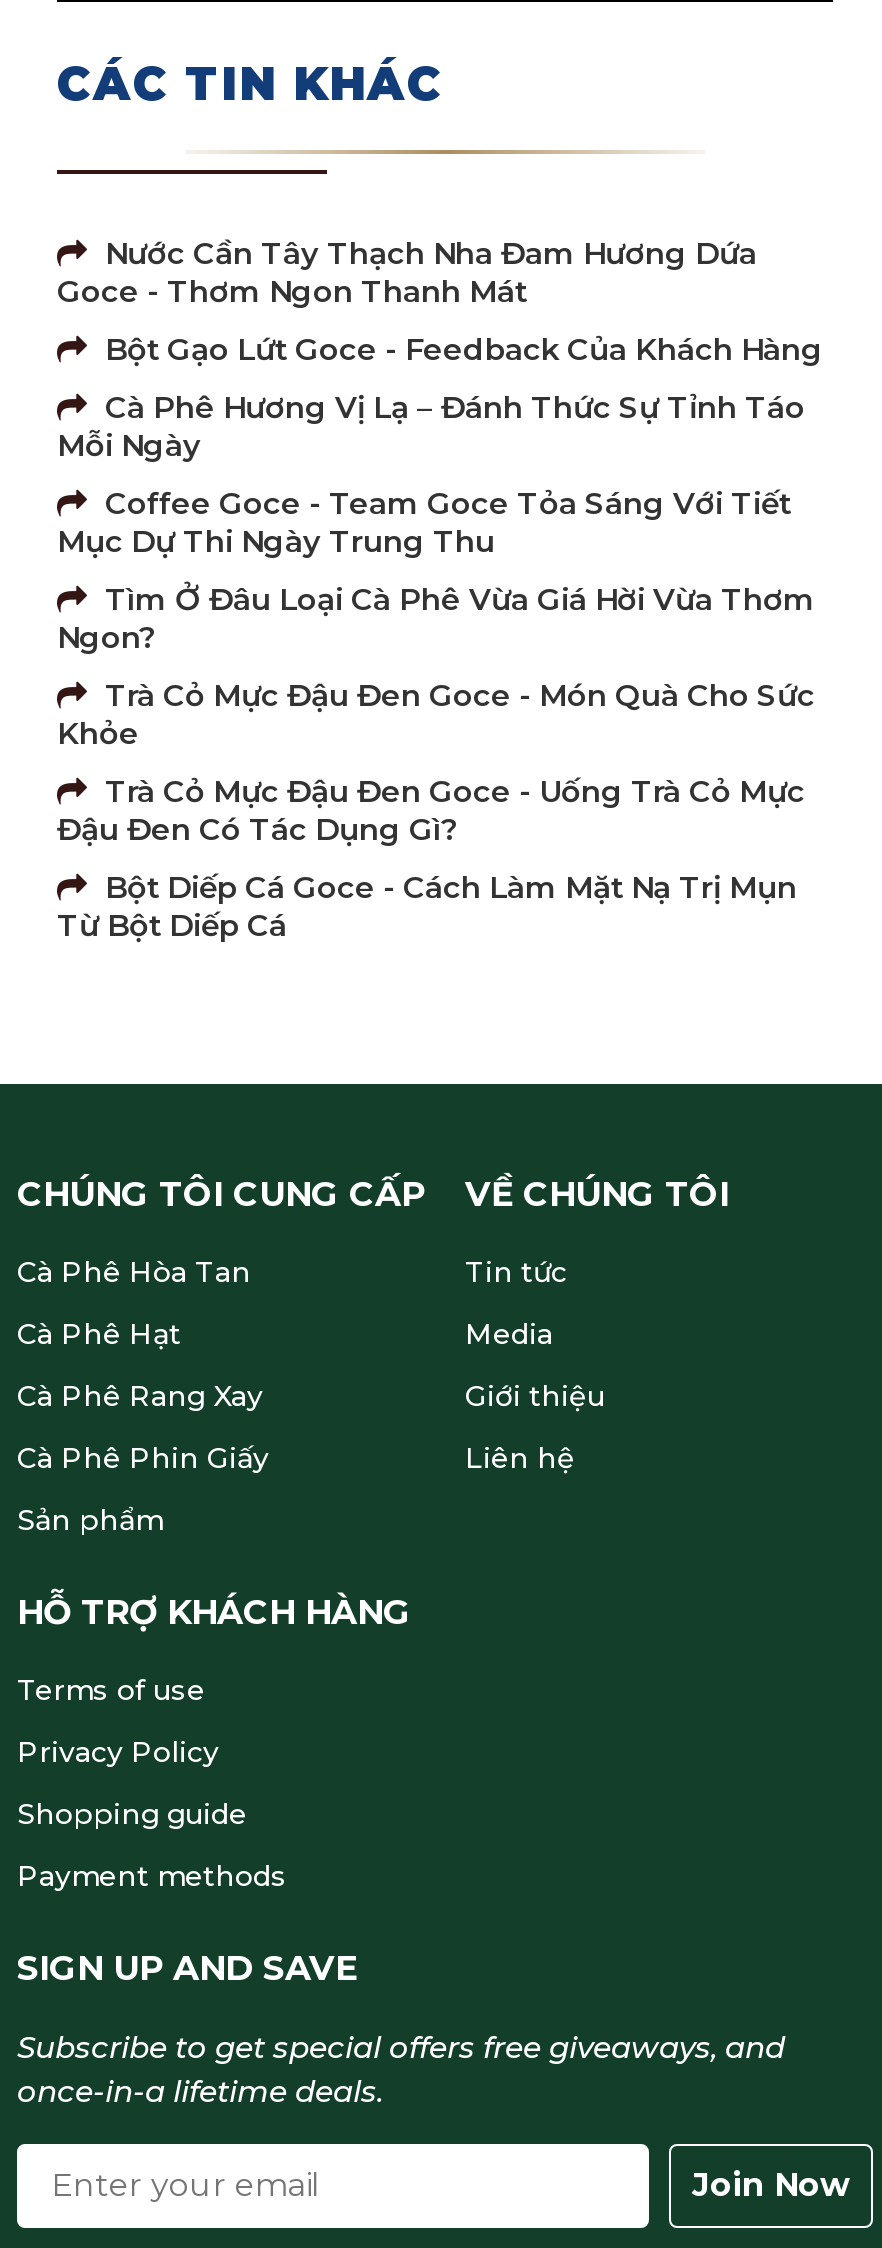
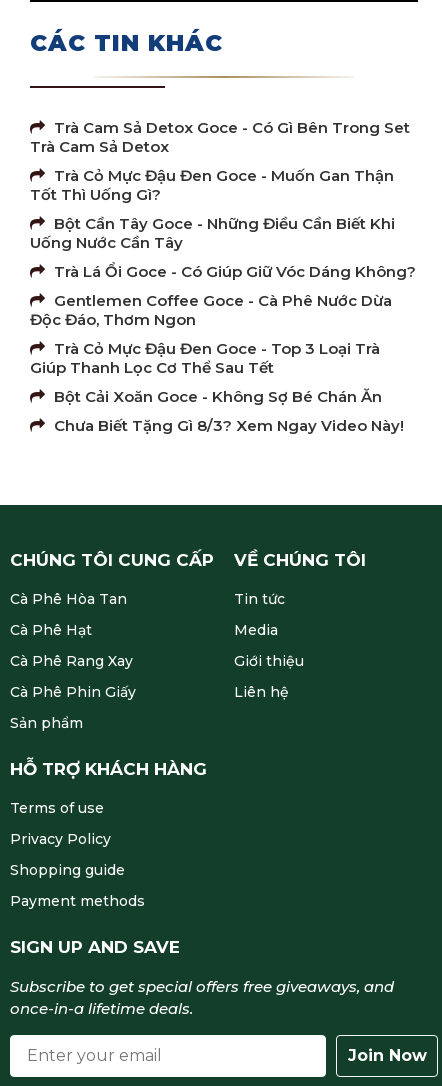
- Nước Cần Tây Thạch Nha Đam Hương Dứa
- Goce - Thơm Ngon Thanh Mát
+ Trà Cam Sả Detox Goce - Có Gì Bên Trong Set
+ Trà Cam Sả Detox

- Bột Gạo Lứt Goce - Feedback Của Khách Hàng
+ Trà Cỏ Mực Đậu Đen Goce - Muốn Gan Thận
+ Tốt Thì Uống Gì?

- Cà Phê Hương Vị Lạ – Đánh Thức Sự Tỉnh Táo
- Mỗi Ngày
+ Bột Cần Tây Goce - Những Điều Cần Biết Khi
+ Uống Nước Cần Tây

- Coffee Goce - Team Goce Tỏa Sáng Với Tiết
- Mục Dự Thi Ngày Trung Thu
+ Trà Lá Ổi Goce - Có Giúp Giữ Vóc Dáng Không?

- Tìm Ở Đâu Loại Cà Phê Vừa Giá Hời Vừa Thơm
- Ngon?
+ Gentlemen Coffee Goce - Cà Phê Nước Dừa
+ Độc Đáo, Thơm Ngon

- Trà Cỏ Mực Đậu Đen Goce - Món Quà Cho Sức
- Khỏe
+ Trà Cỏ Mực Đậu Đen Goce - Top 3 Loại Trà
+ Giúp Thanh Lọc Cơ Thể Sau Tết

- Trà Cỏ Mực Đậu Đen Goce - Uống Trà Cỏ Mực
- Đậu Đen Có Tác Dụng Gì?
+ Bột Cải Xoăn Goce - Không Sợ Bé Chán Ăn

- Bột Diếp Cá Goce - Cách Làm Mặt Nạ Trị Mụn
- Từ Bột Diếp Cá
+ Chưa Biết Tặng Gì 8/3? Xem Ngay Video Này!
